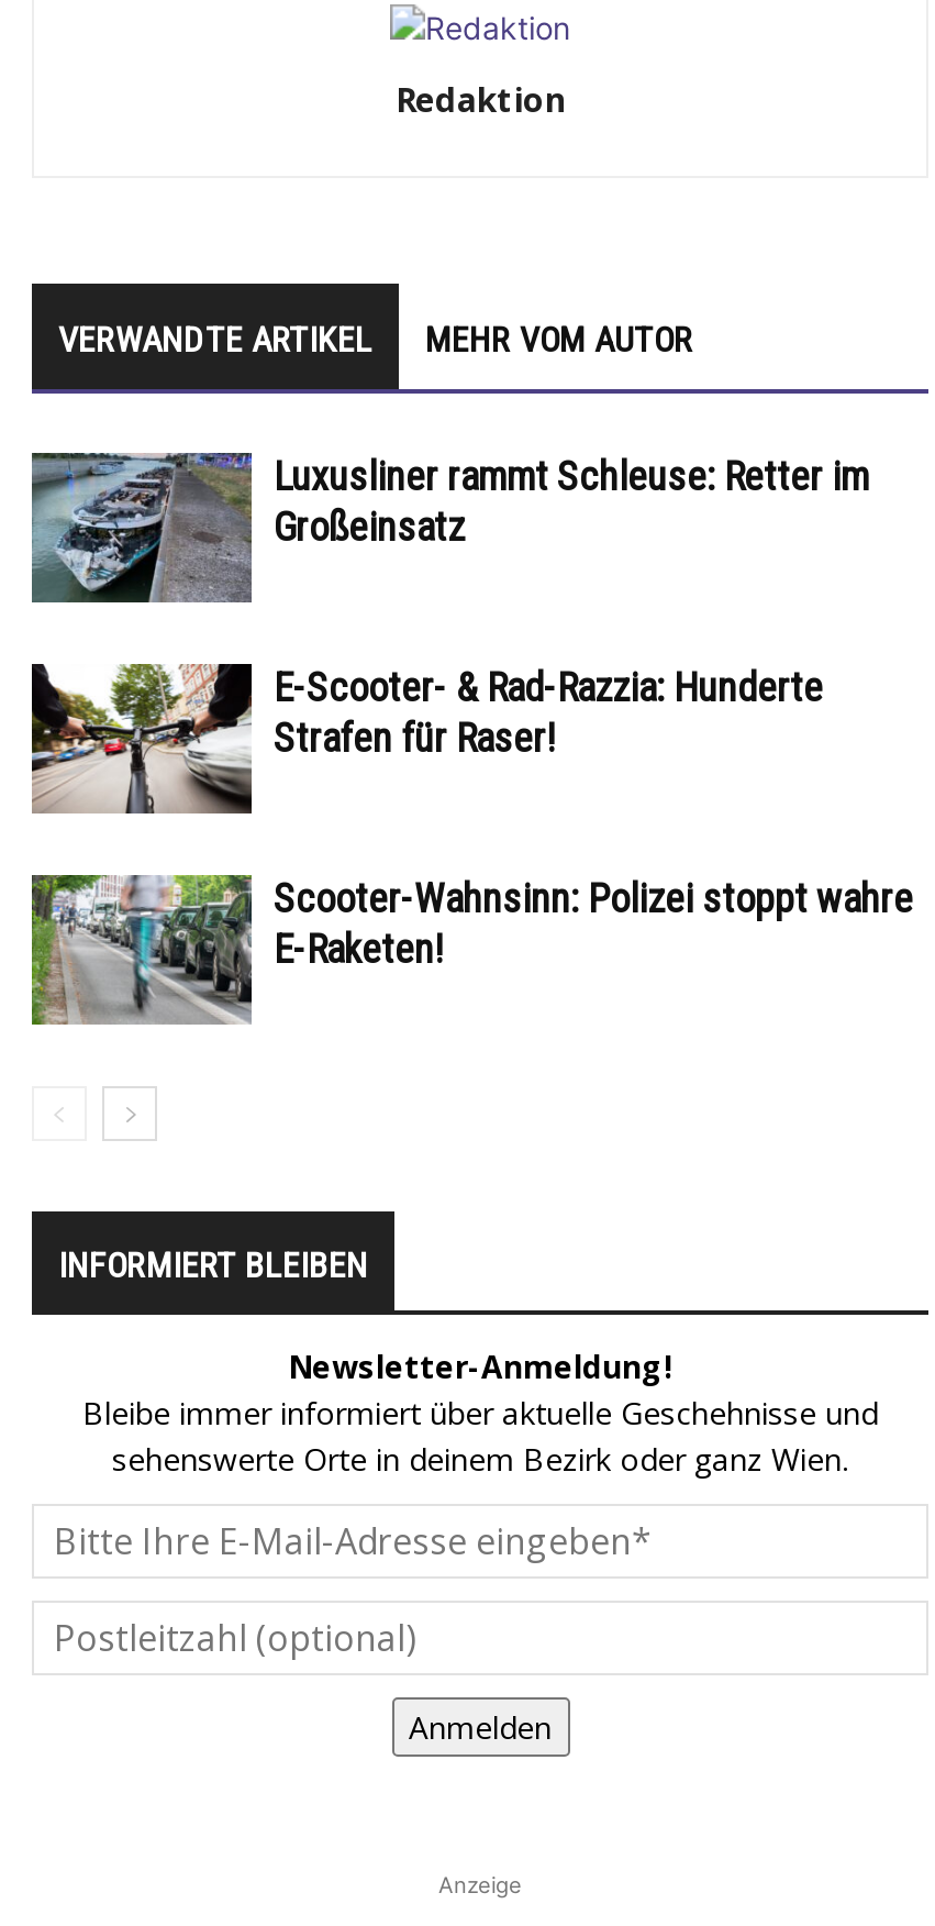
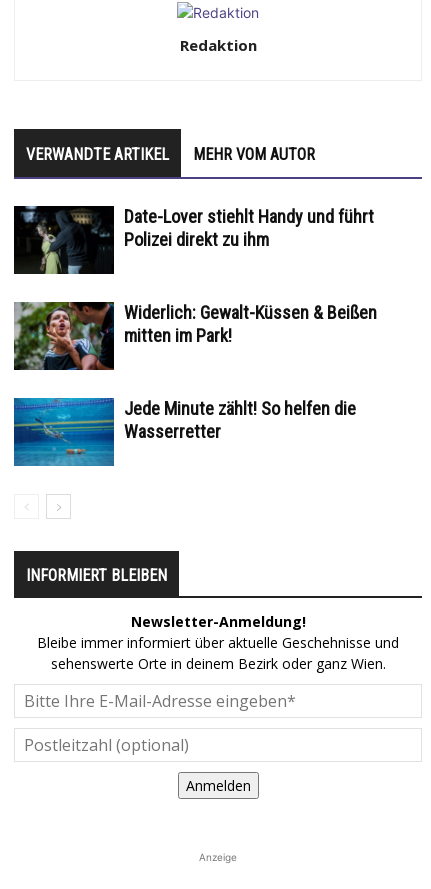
- [image]
- Luxusliner rammt Schleuse: Retter im
- Großeinsatz
+ [image]
+ Date-Lover stiehlt Handy und führt
+ Polizei direkt zu ihm

- [image]
- E-Scooter- & Rad-Razzia: Hunderte
- Strafen für Raser!
+ [image]
+ Widerlich: Gewalt-Küssen & Beißen
+ mitten im Park!

- [image]
- Scooter-Wahnsinn: Polizei stoppt wahre
- E-Raketen!
+ [image]
+ Jede Minute zählt! So helfen die
+ Wasserretter
